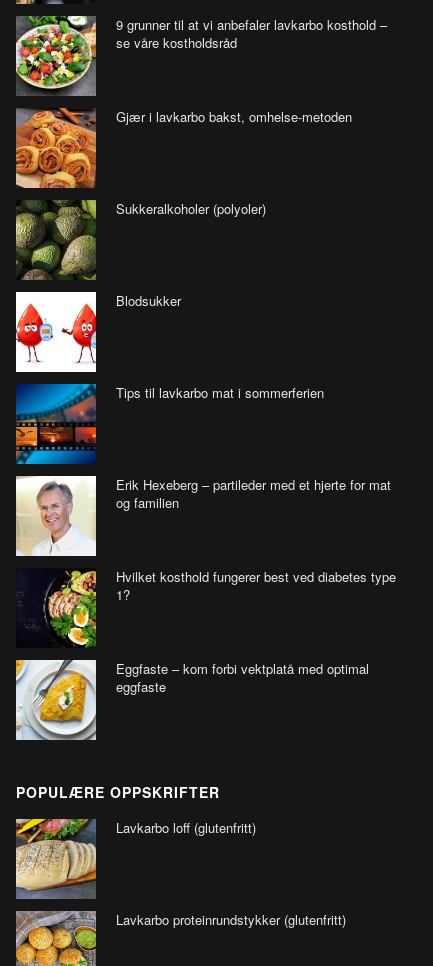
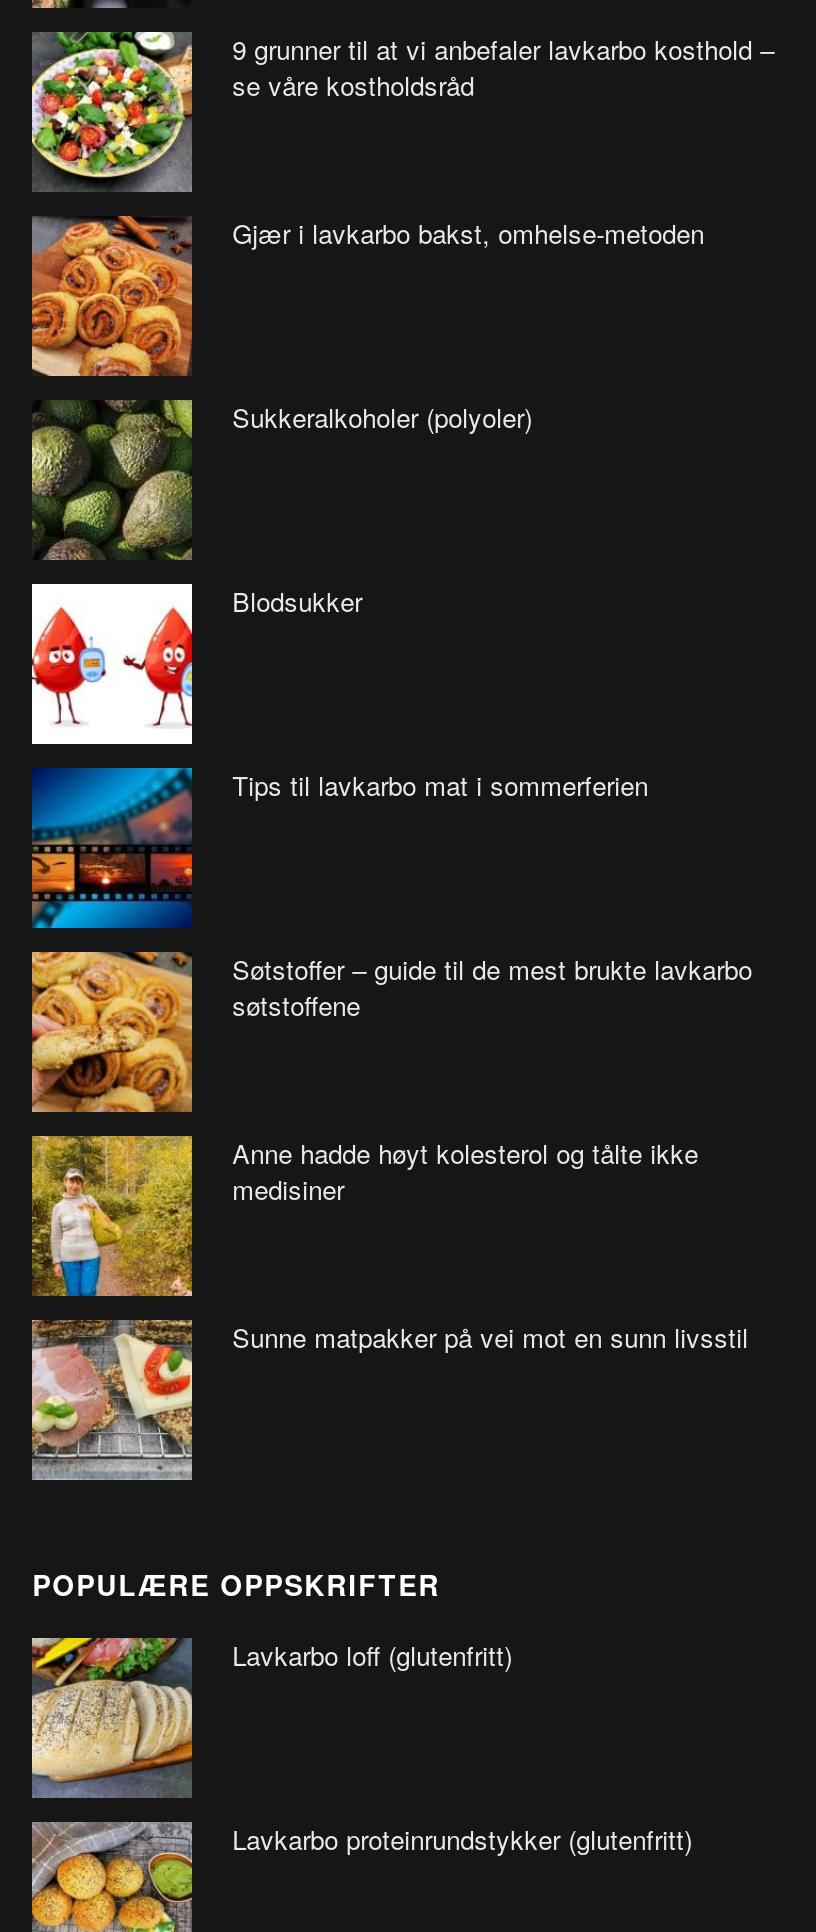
- [image]
- Erik Hexeberg – partileder med et hjerte for mat
- og familien
+ [image]
+ Søtstoffer – guide til de mest brukte lavkarbo
+ søtstoffene

- [image]
- Hvilket kosthold fungerer best ved diabetes type
- 1?
+ [image]
+ Anne hadde høyt kolesterol og tålte ikke
+ medisiner

- [image]
- Eggfaste – kom forbi vektplatå med optimal
- eggfaste
+ [image]
+ Sunne matpakker på vei mot en sunn livsstil
